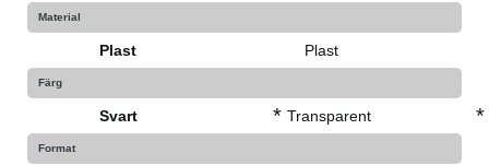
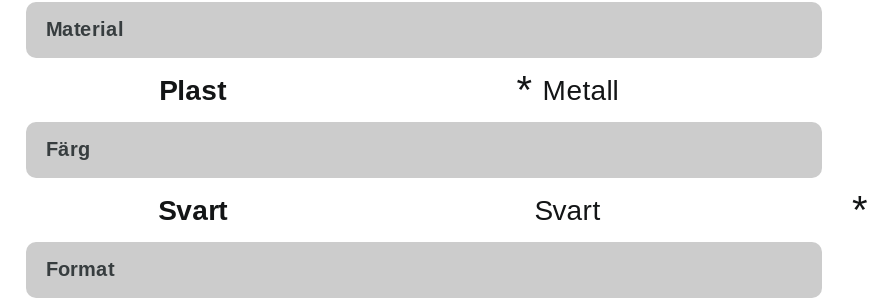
- Plast
+ * Metall

- * Transparent
+ Svart
